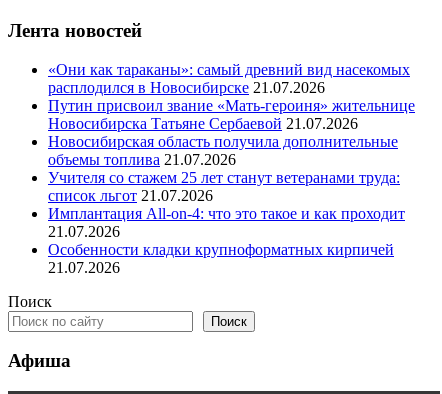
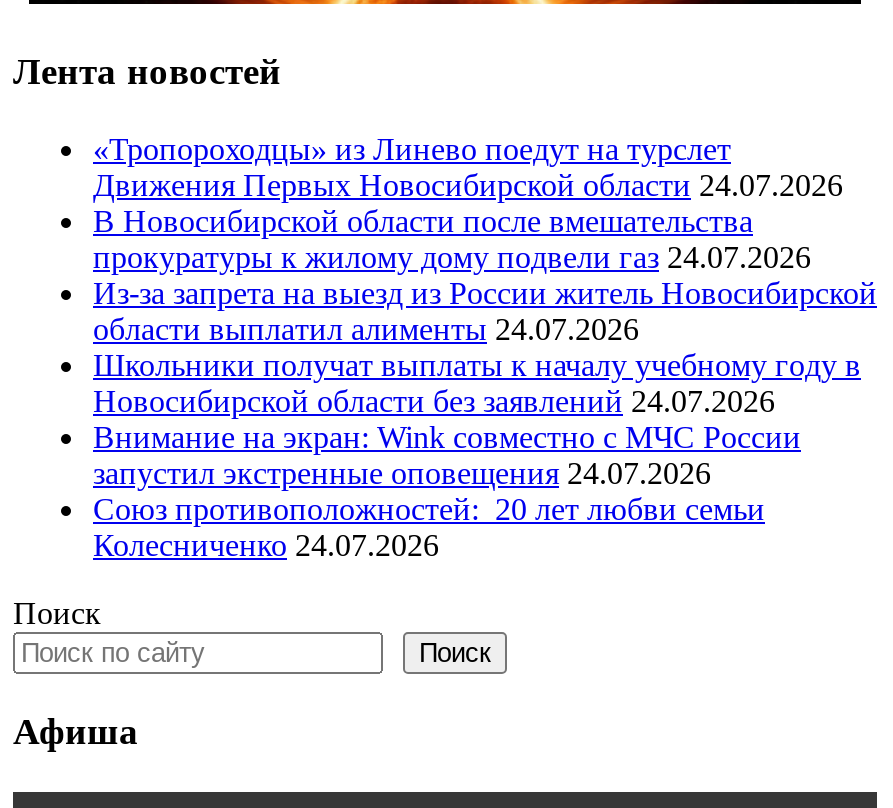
- «Они как тараканы»: самый древний вид насекомых
- расплодился в Новосибирске 21.07.2026
- Путин присвоил звание «Мать-героиня» жительнице
- Новосибирска Татьяне Сербаевой 21.07.2026
- Новосибирская область получила дополнительные
- объемы топлива 21.07.2026
- Учителя со стажем 25 лет станут ветеранами труда:
- список льгот 21.07.2026
- Имплантация All-on-4: что это такое и как проходит
- 21.07.2026
- Особенности кладки крупноформатных кирпичей
- 21.07.2026
+ «Тропороходцы» из Линево поедут на турслет
+ Движения Первых Новосибирской области 24.07.2026
+ В Новосибирской области после вмешательства
+ прокуратуры к жилому дому подвели газ 24.07.2026
+ Из-за запрета на выезд из России житель Новосибирской
+ области выплатил алименты 24.07.2026
+ Школьники получат выплаты к началу учебному году в
+ Новосибирской области без заявлений 24.07.2026
+ Внимание на экран: Wink совместно с МЧС России
+ запустил экстренные оповещения 24.07.2026
+ Союз противоположностей: 20 лет любви семьи
+ Колесниченко 24.07.2026
